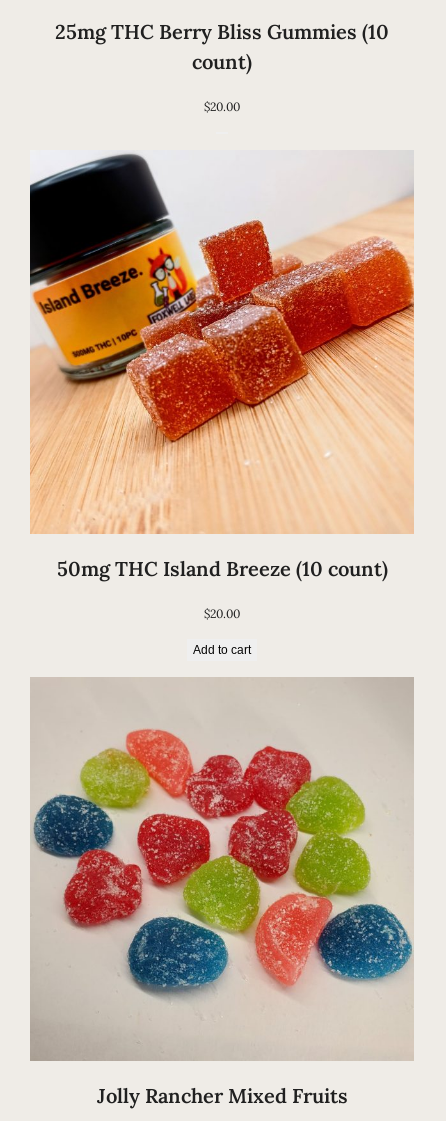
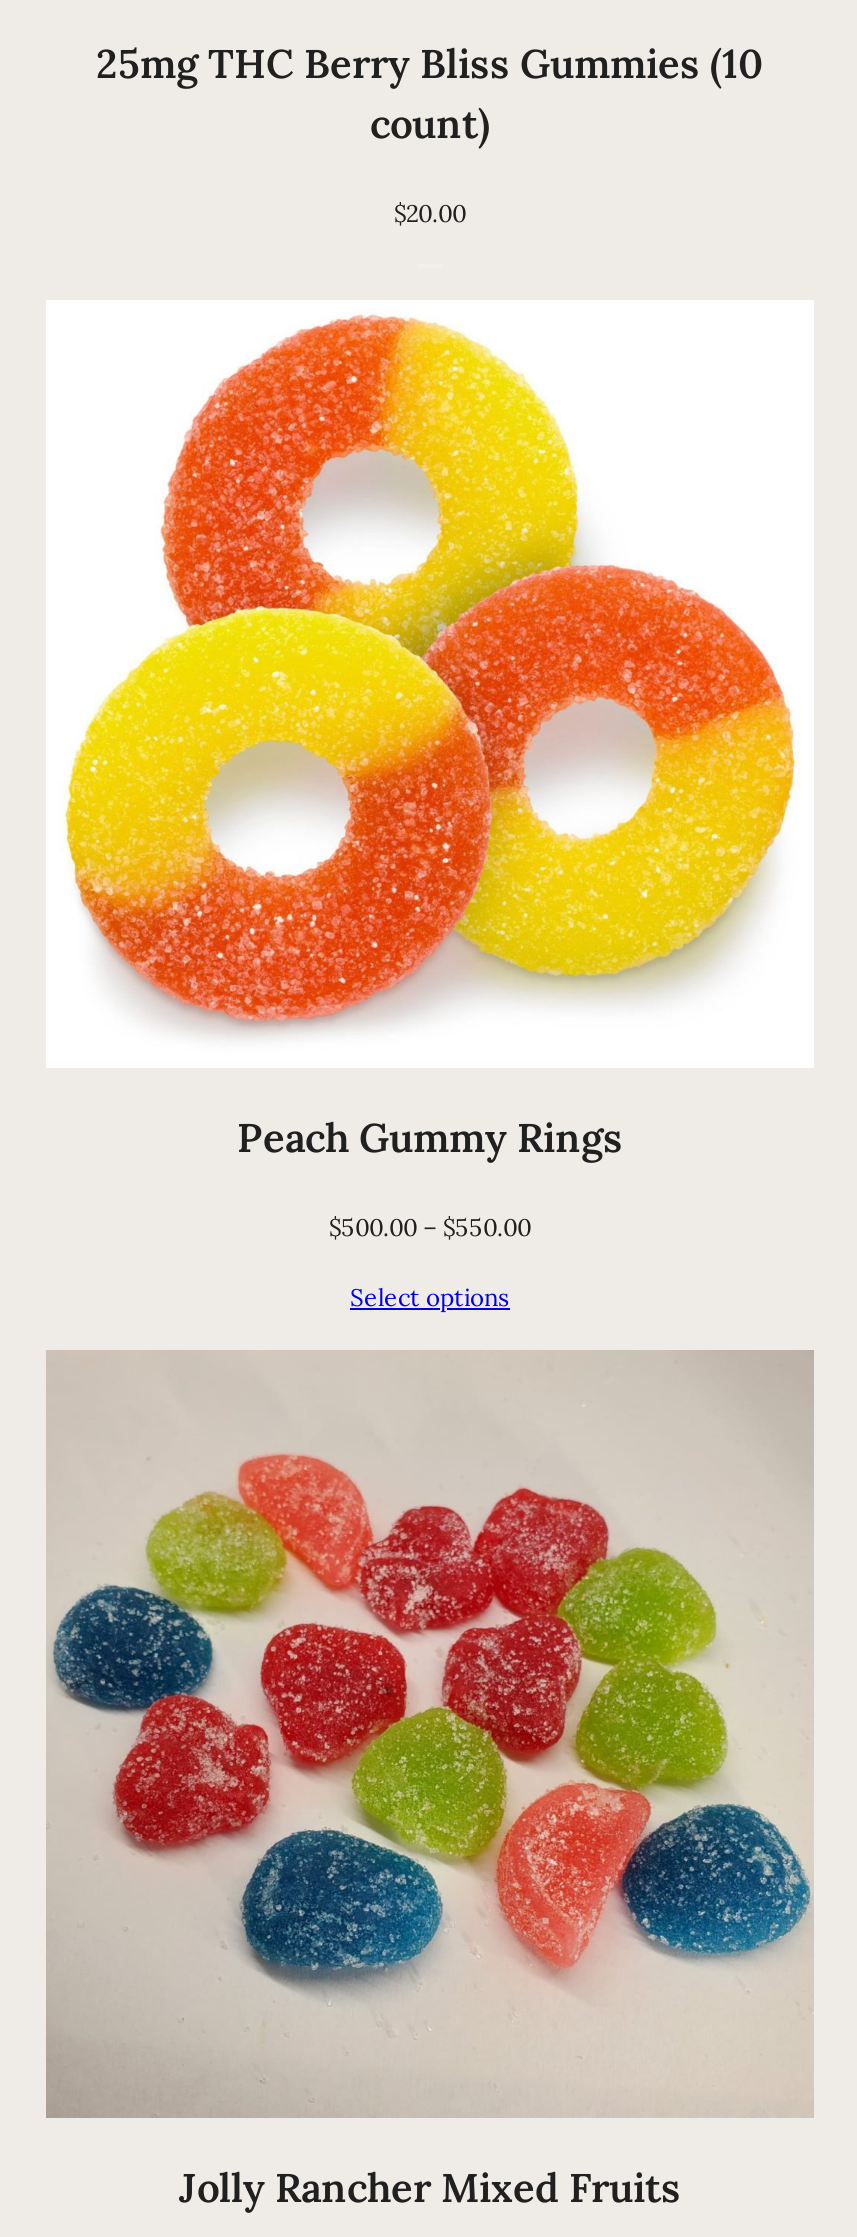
- [image]
- 50mg THC Island Breeze (10 count)
+ [image]
+ Peach Gummy Rings

- $20.00
+ $500.00 – $550.00

- Add to cart
+ Select options
